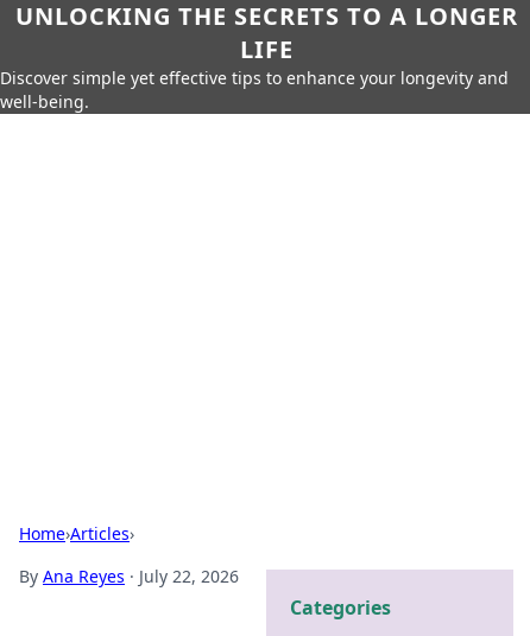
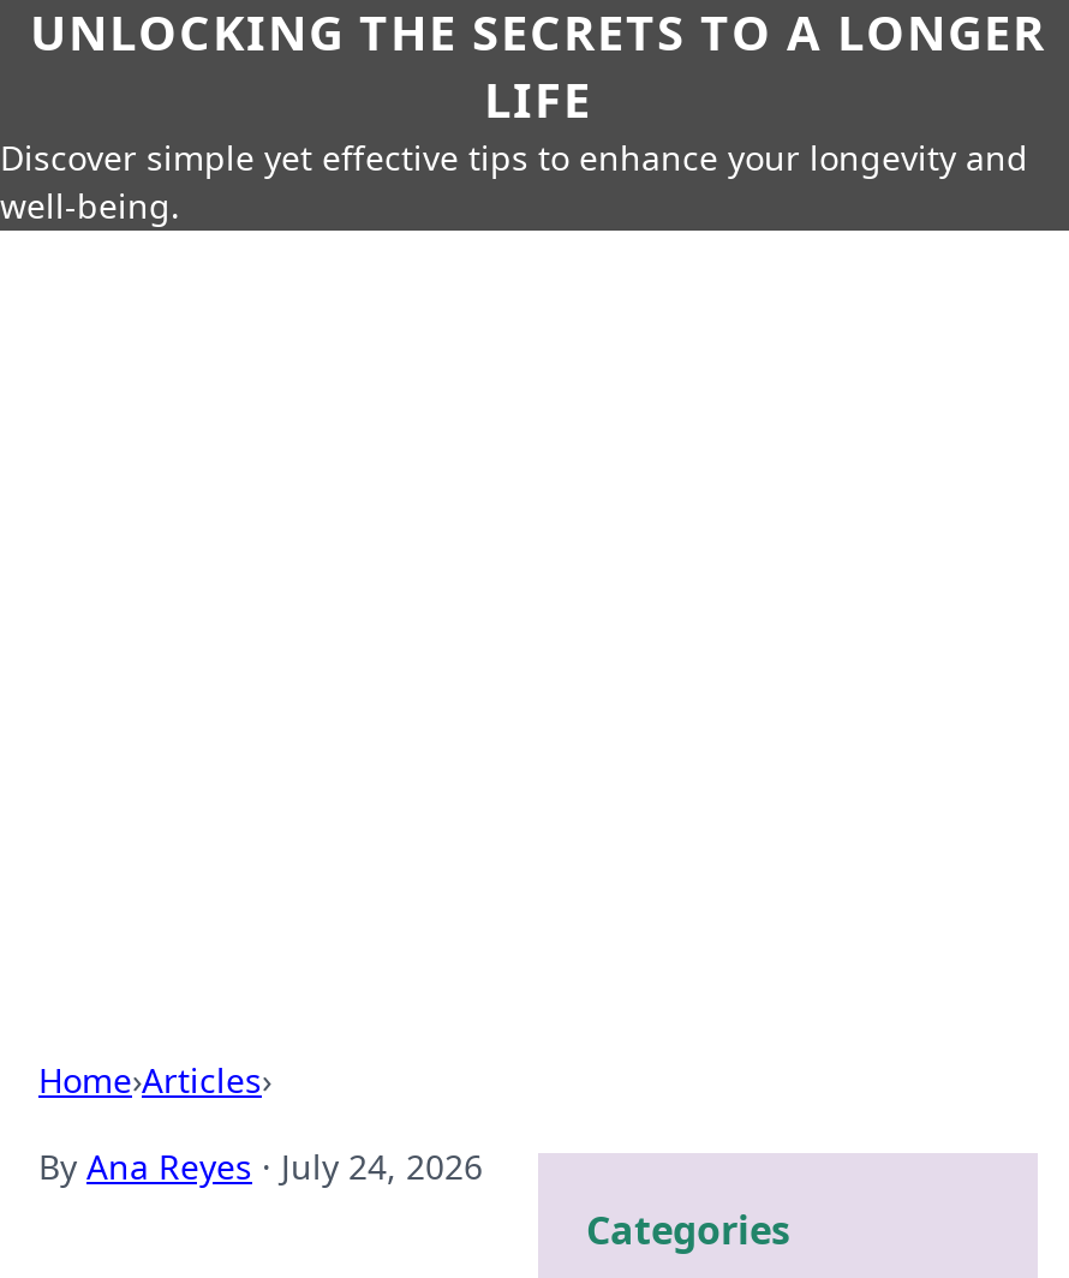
- By Ana Reyes · July 22, 2026
+ By Ana Reyes · July 24, 2026
